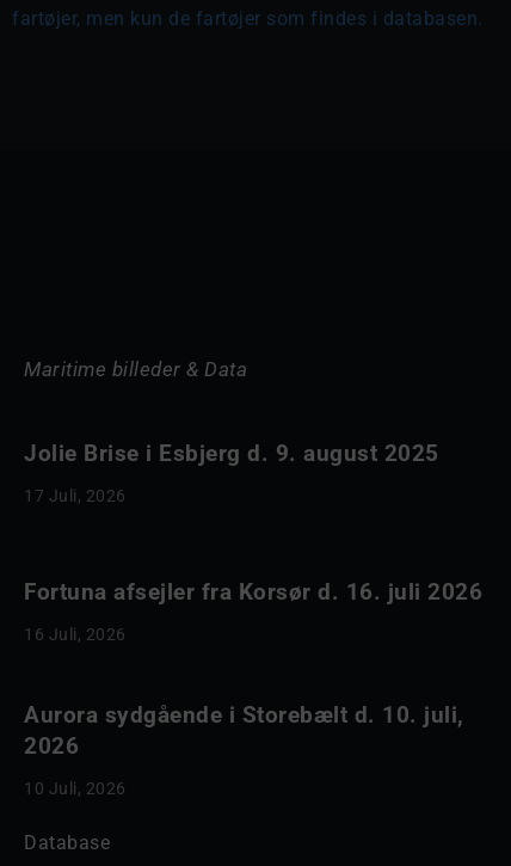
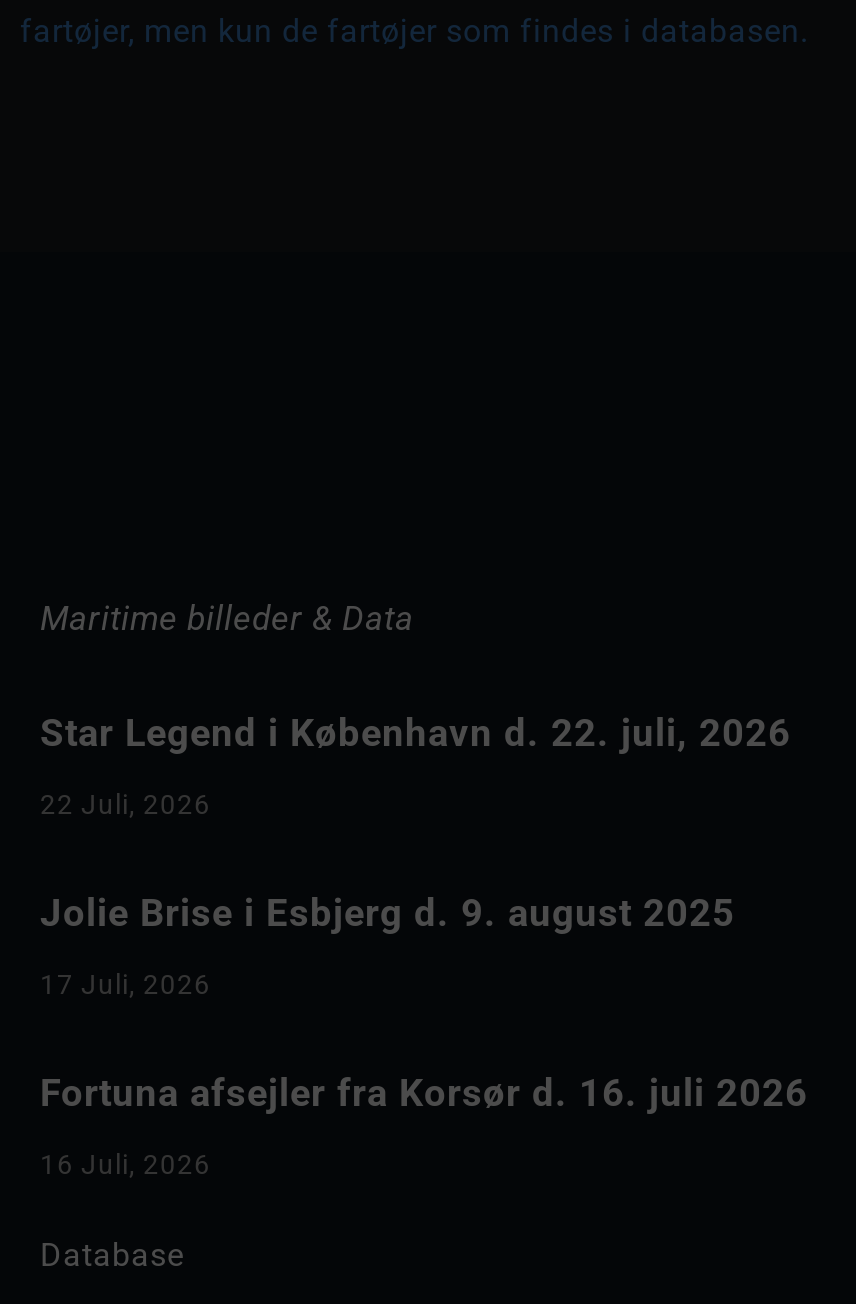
+ Star Legend i København d. 22. juli, 2026
+ 22 Juli, 2026

moved down: Jolie Brise i Esbjerg d. 9. august 2025 | 17 Juli, 2026

moved down: Fortuna afsejler fra Korsør d. 16. juli 2026 | 16 Juli, 2026

- Aurora sydgående i Storebælt d. 10. juli,
- 2026
- 10 Juli, 2026
